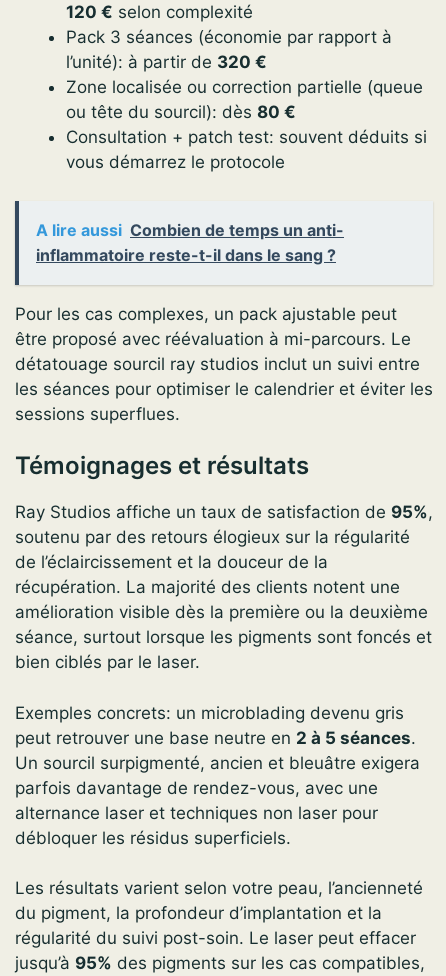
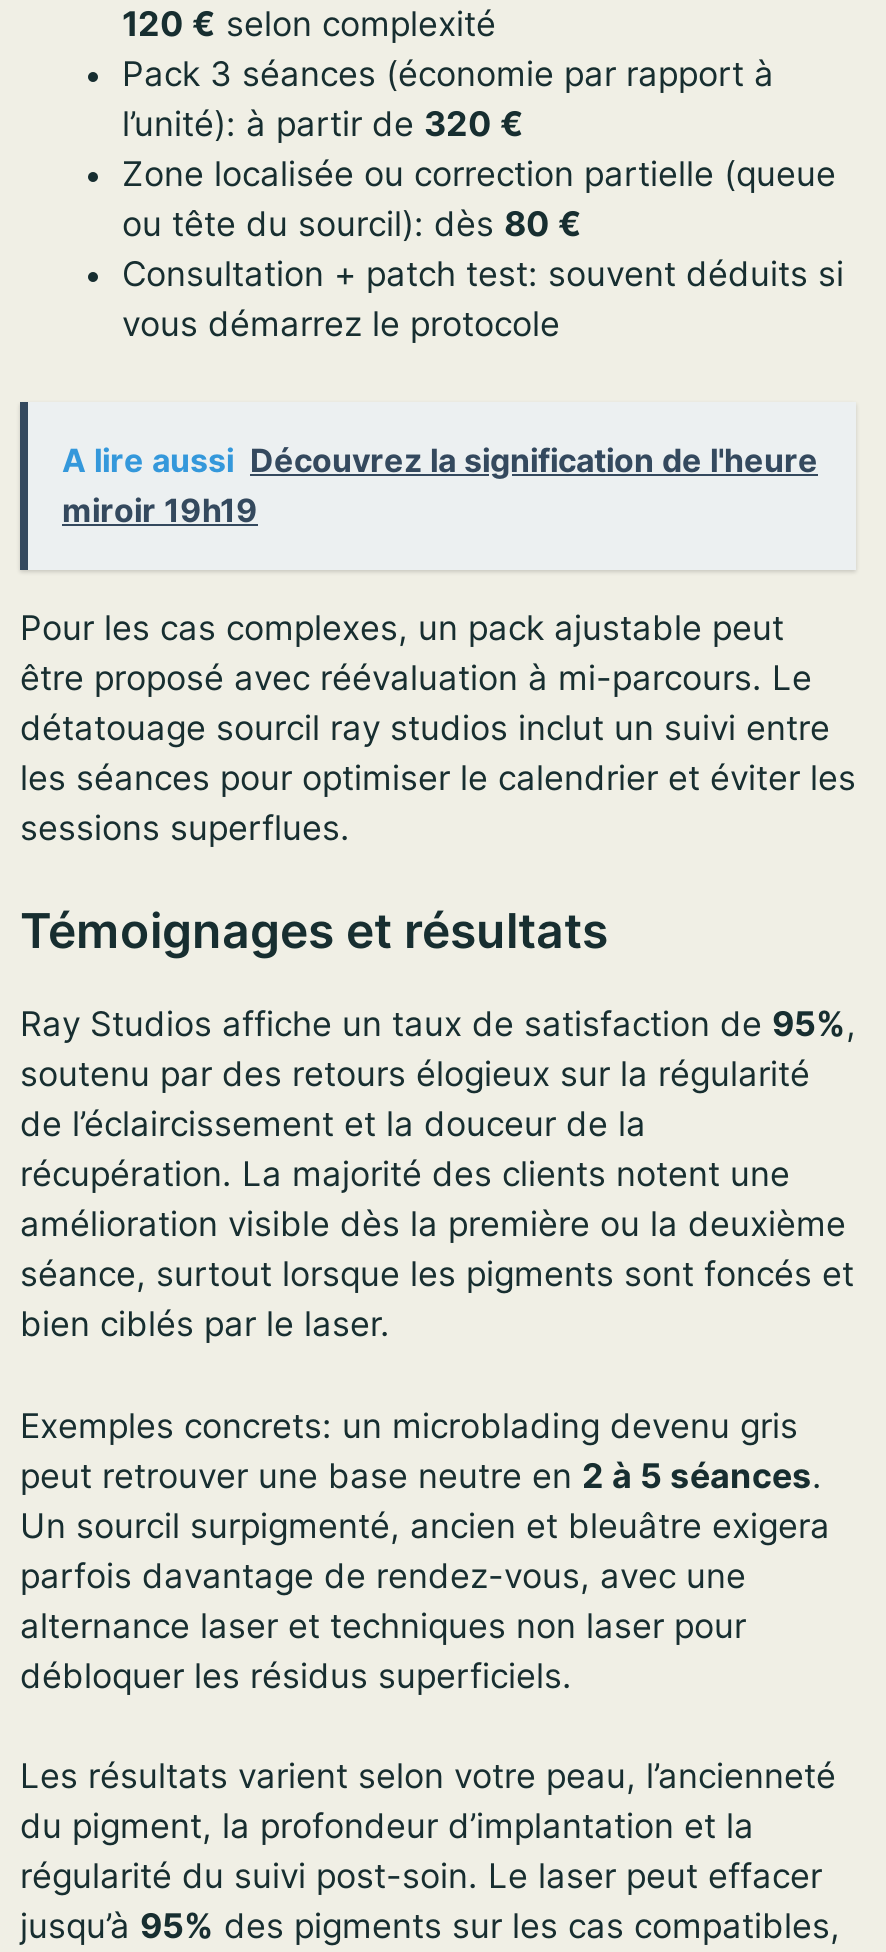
- A lire aussi Combien de temps un anti-
- inflammatoire reste-t-il dans le sang ?
+ A lire aussi Découvrez la signification de l'heure
+ miroir 19h19
